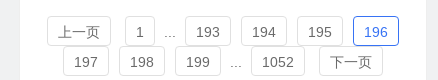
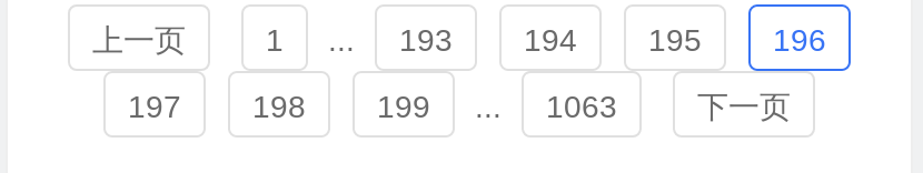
- 1052
+ 1063
